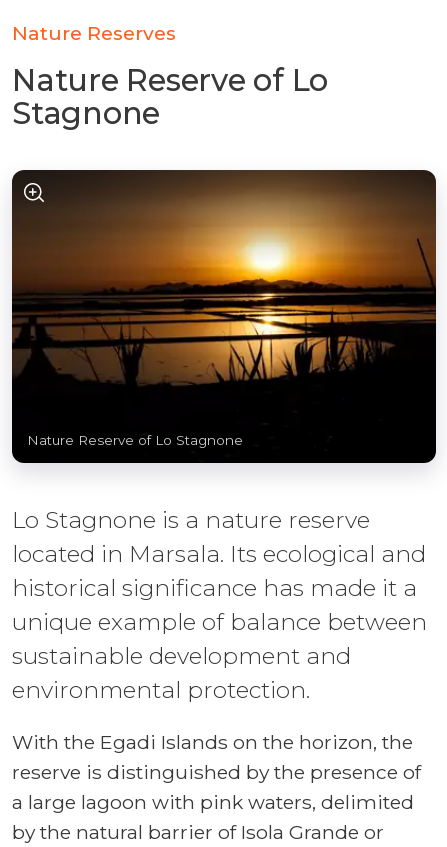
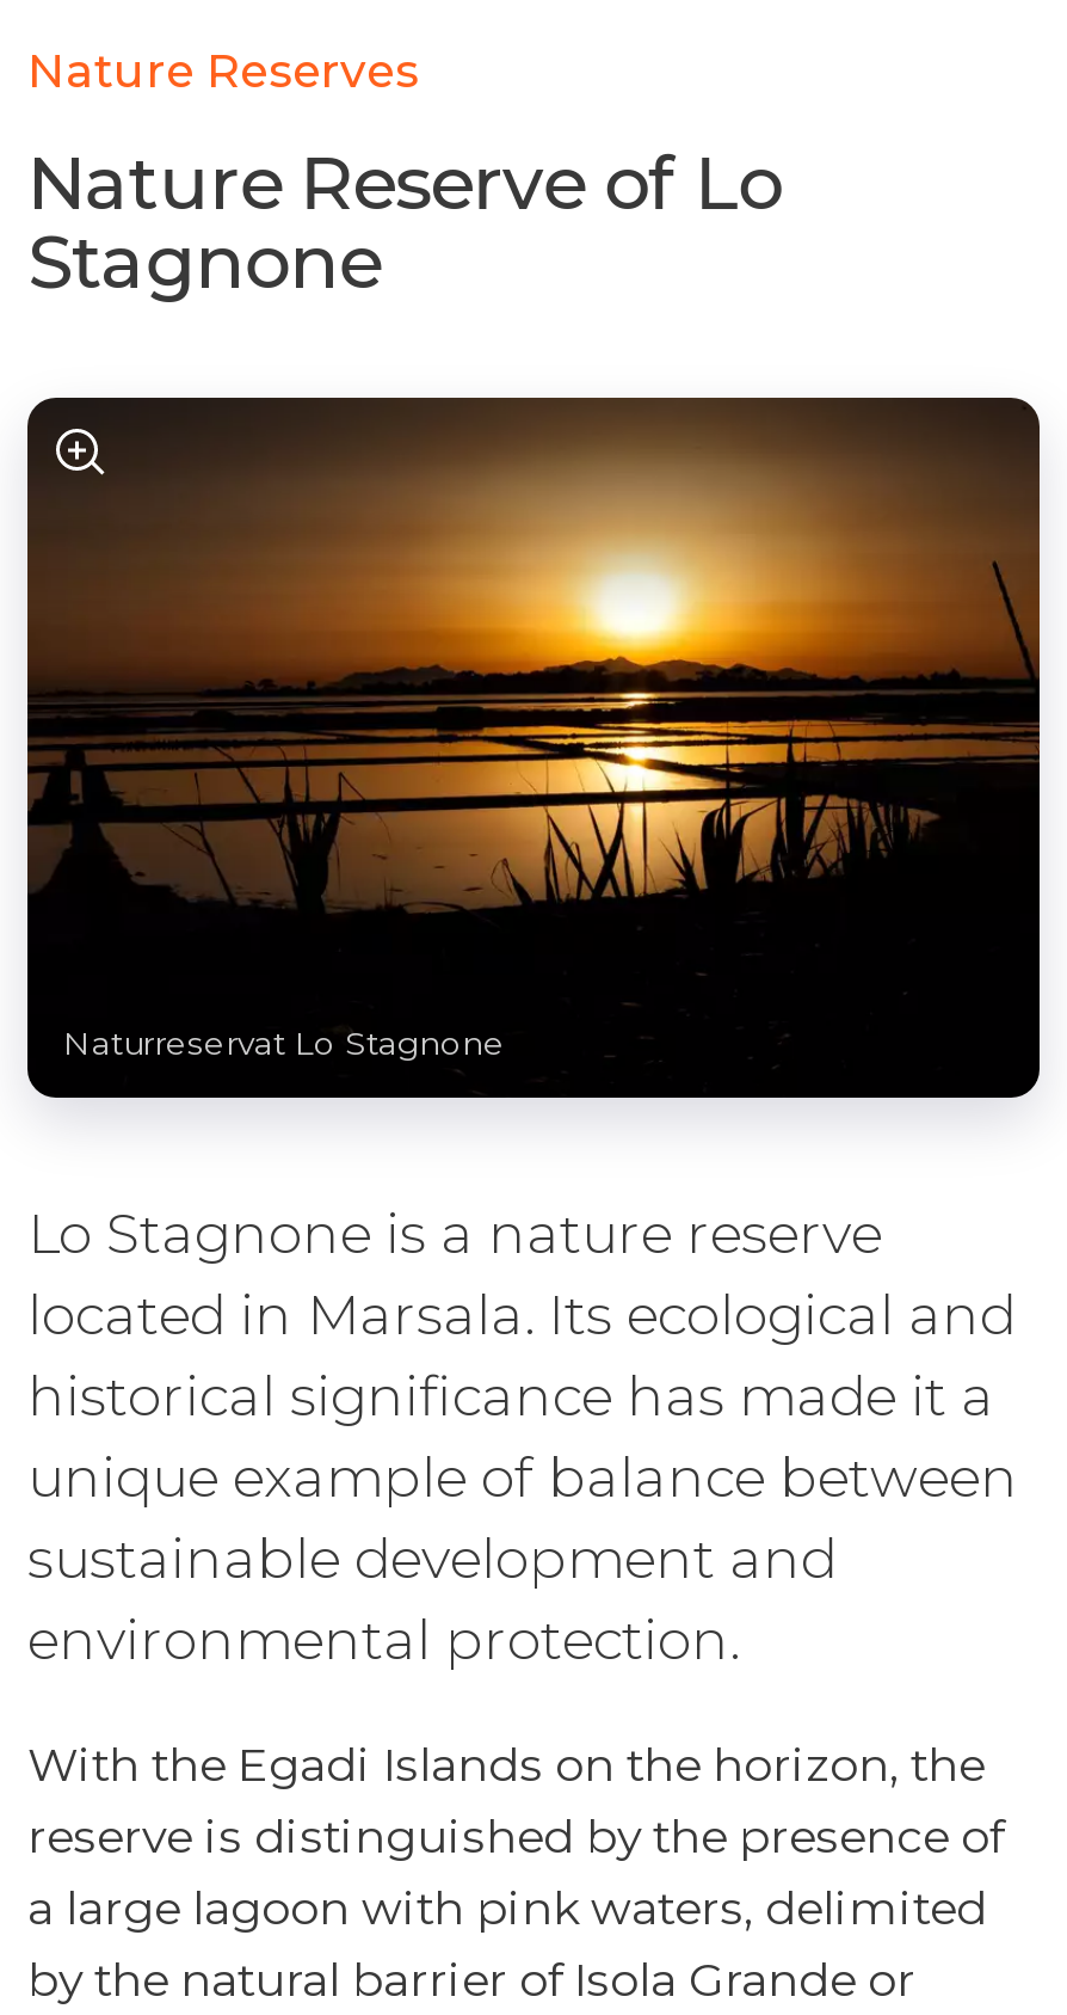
- Nature Reserve of Lo Stagnone
+ Naturreservat Lo Stagnone
